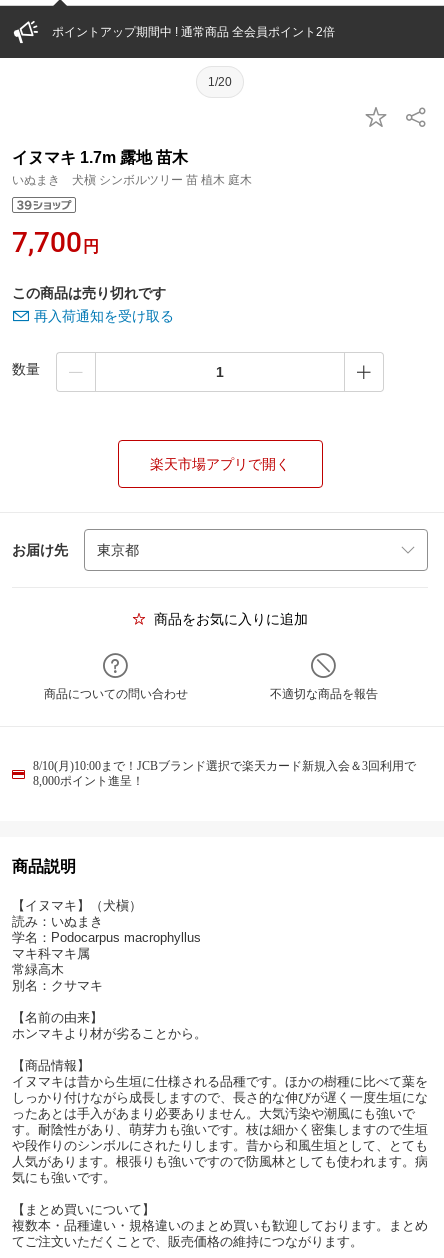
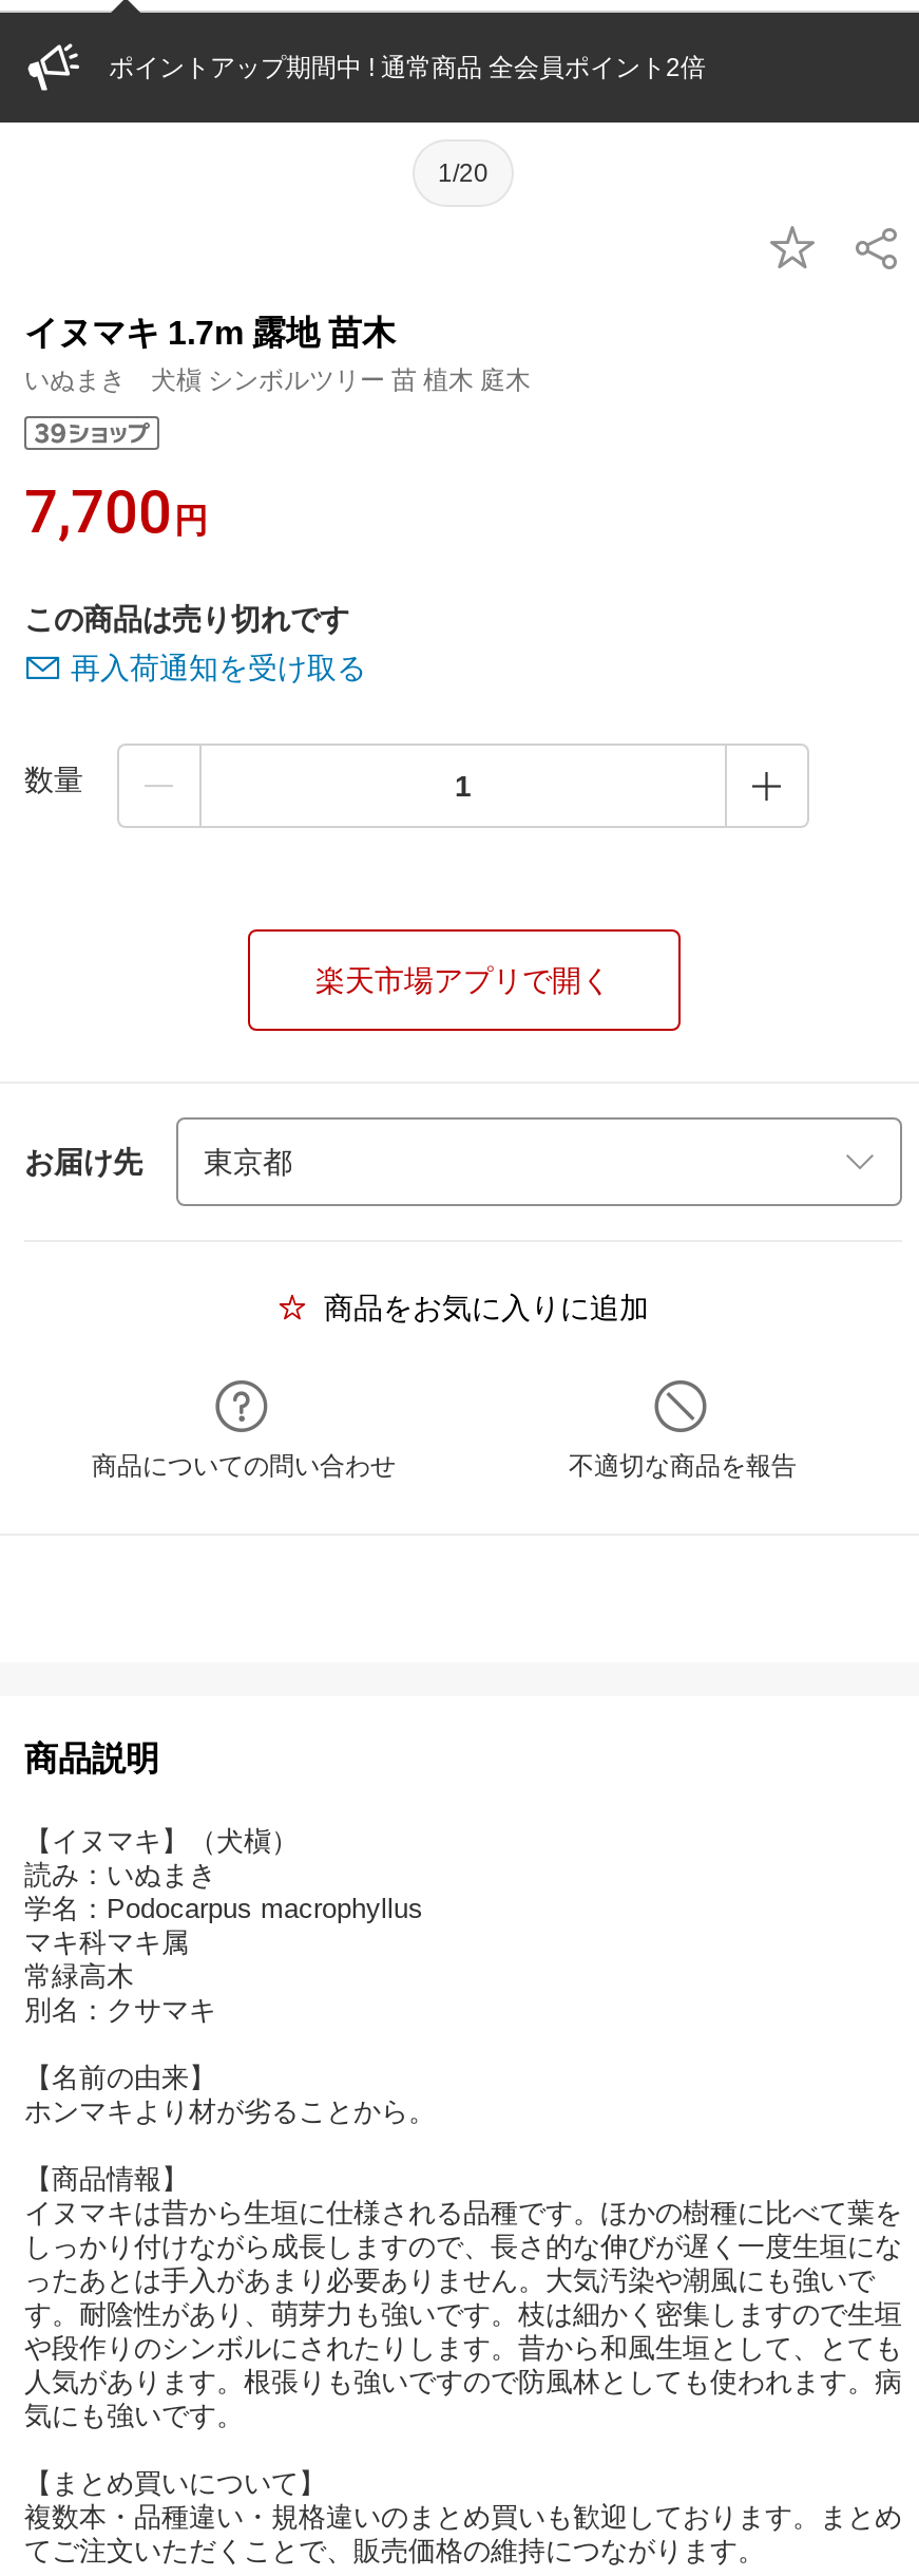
- 8/10(月)10:00まで！JCBブランド選択で楽天カード新規入会＆3回利用で
- 8,000ポイント進呈！
